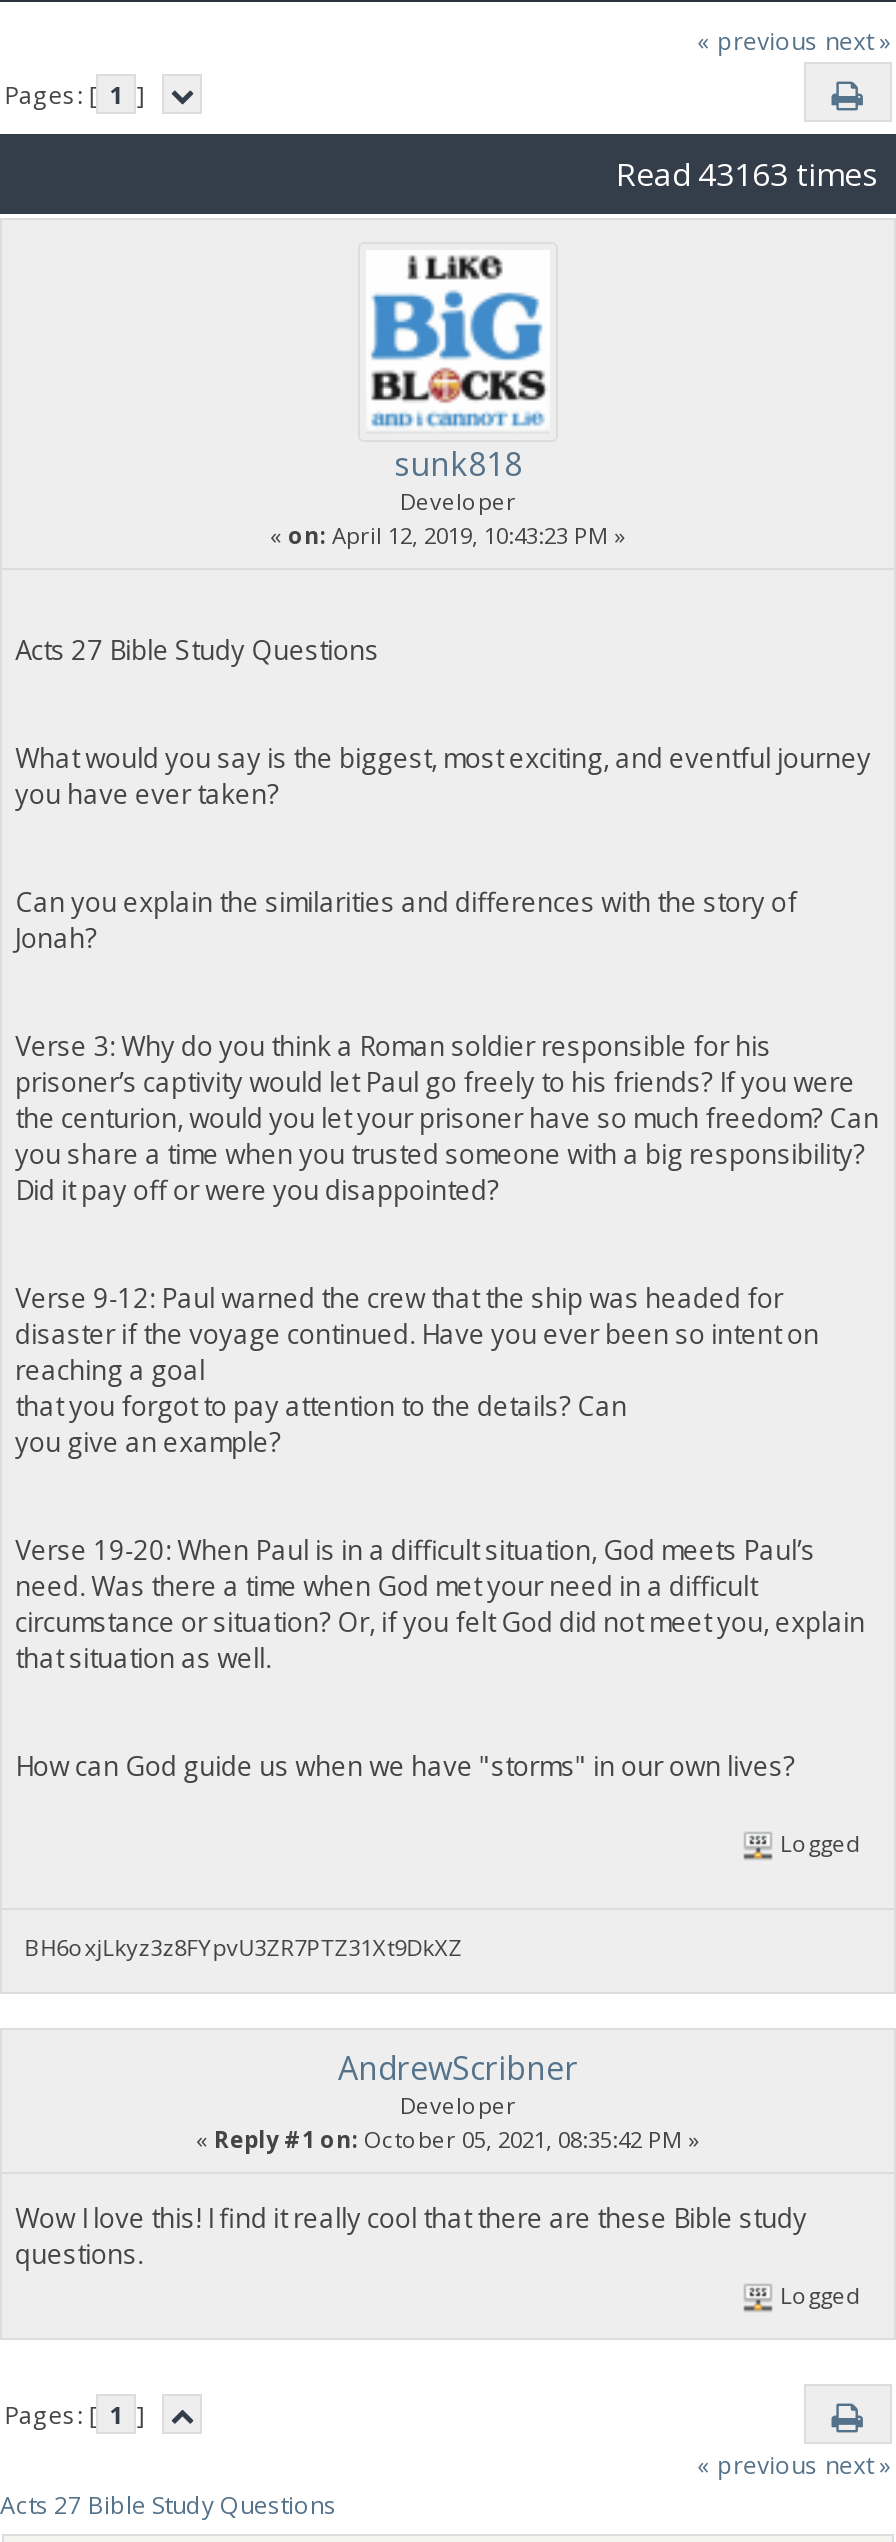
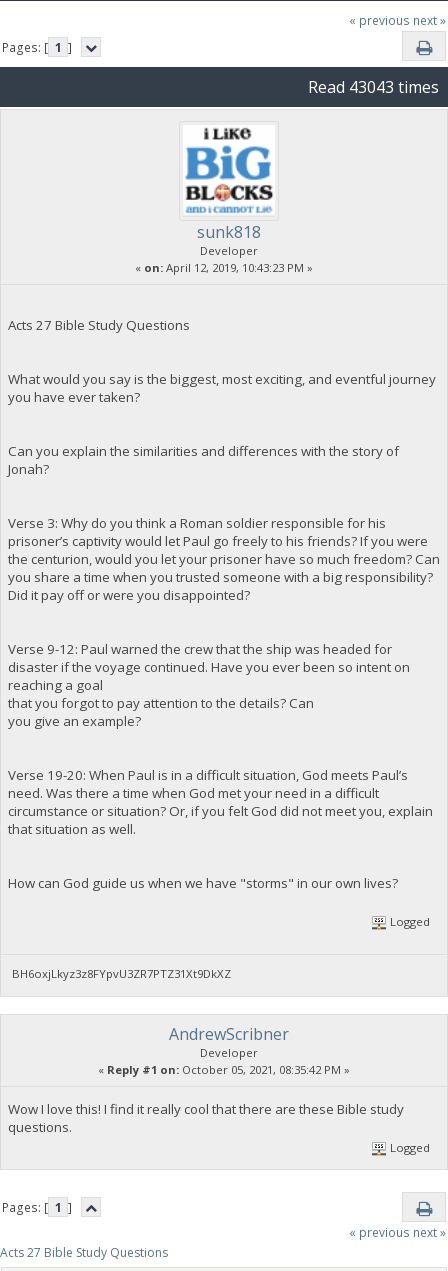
- Read 43163 times
+ Read 43043 times
